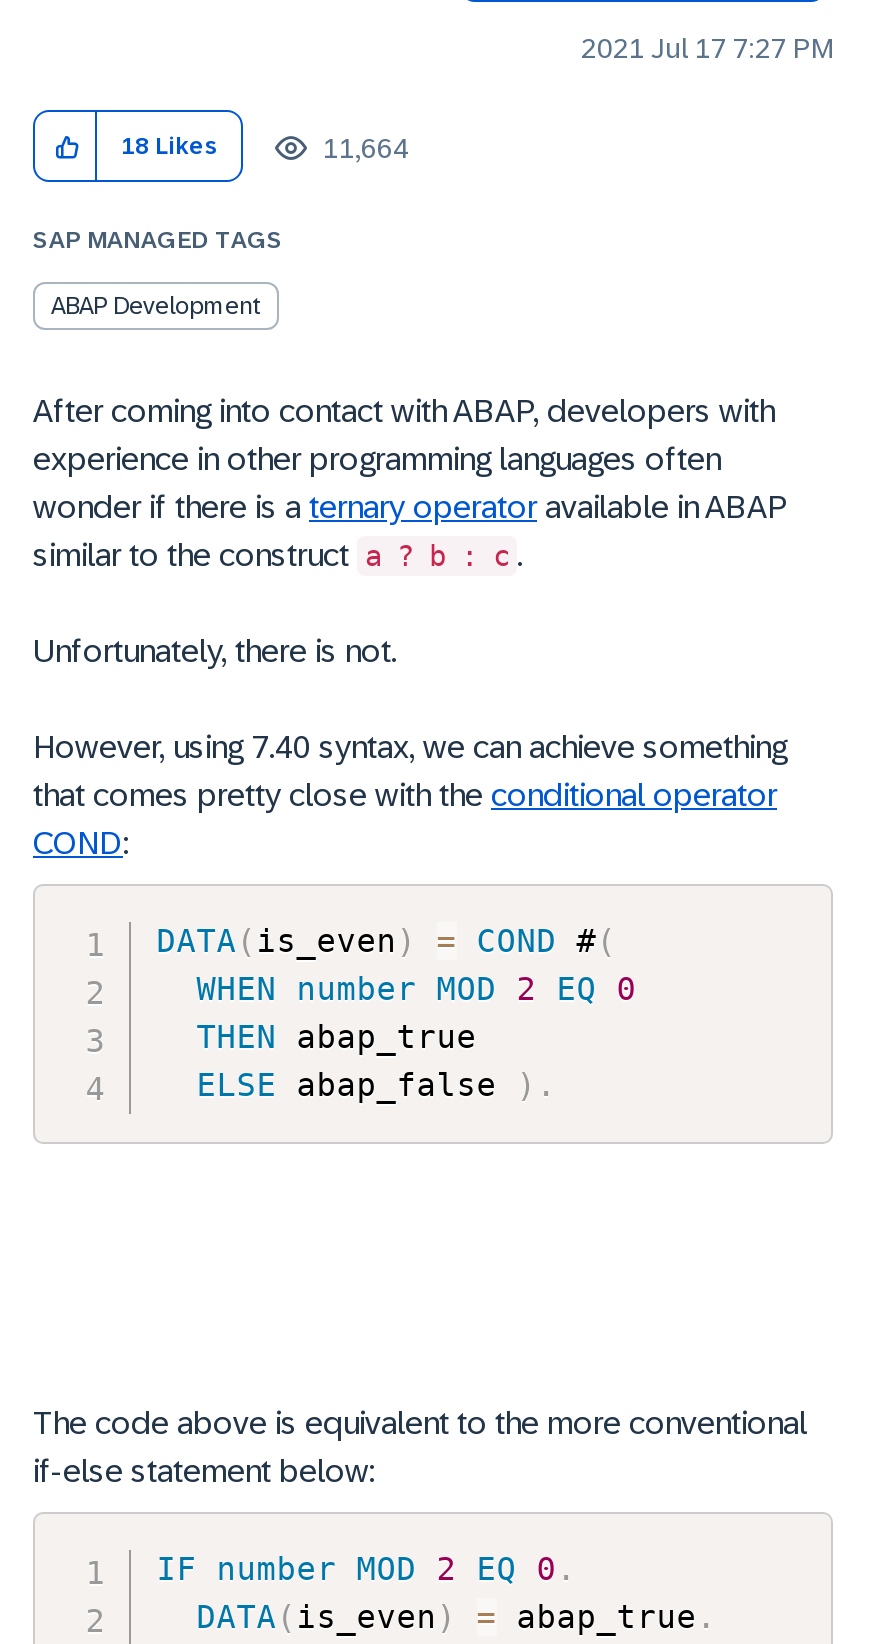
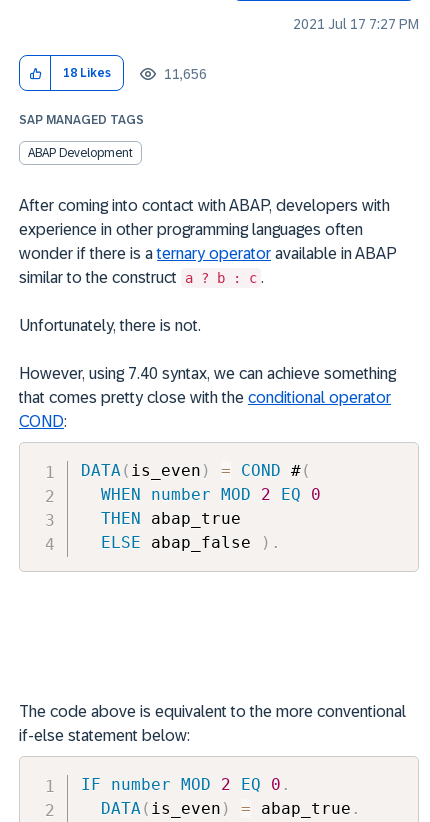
- 11,664
+ 11,656
